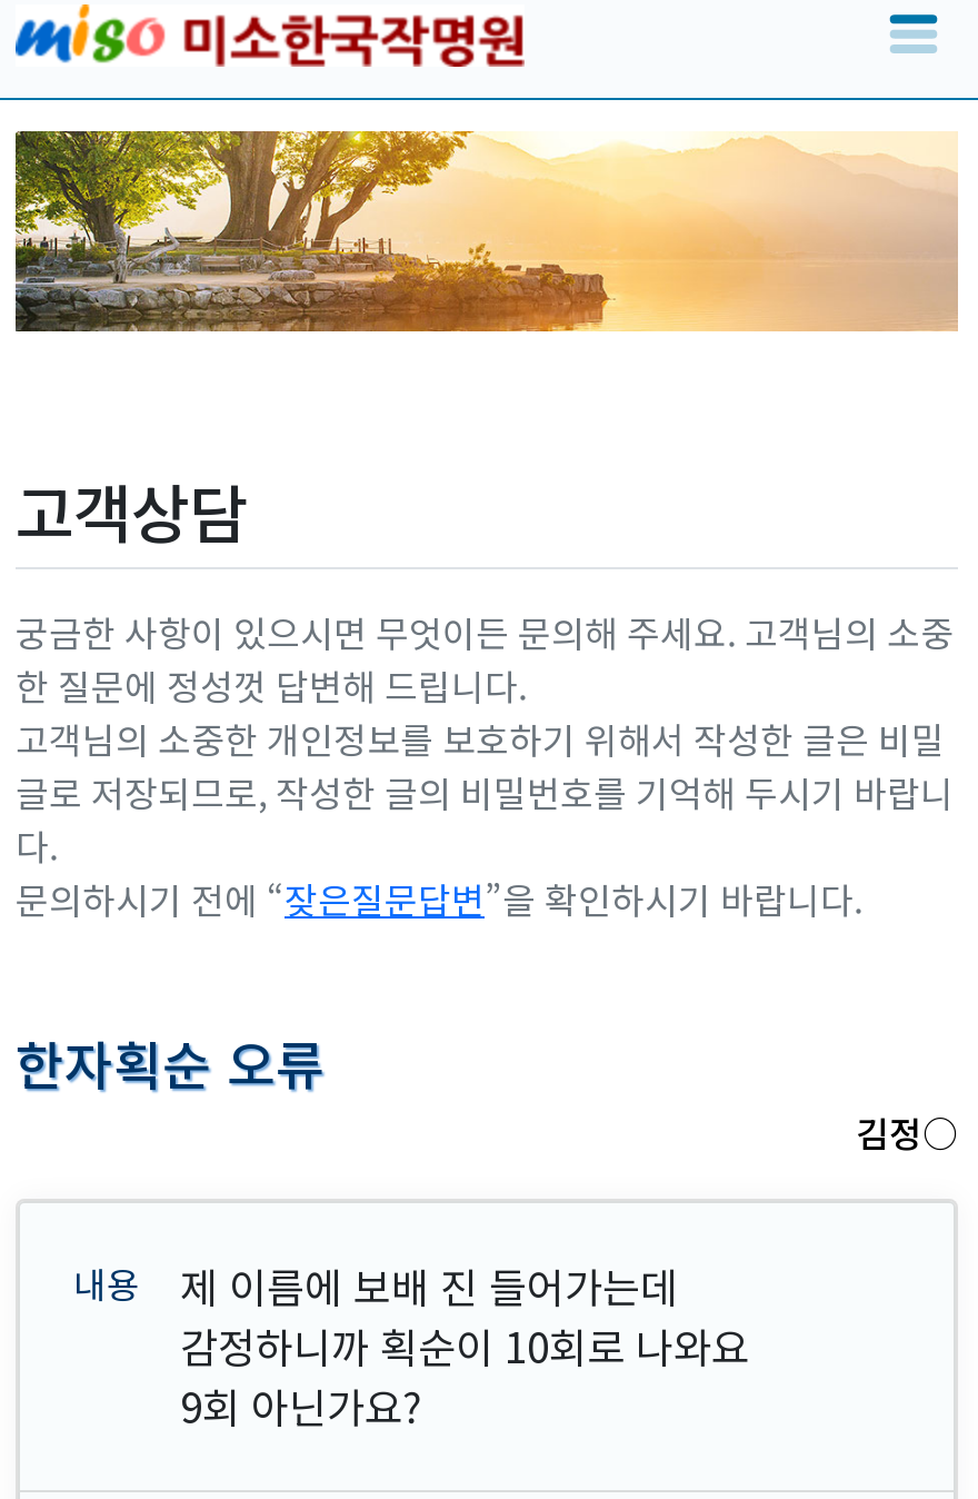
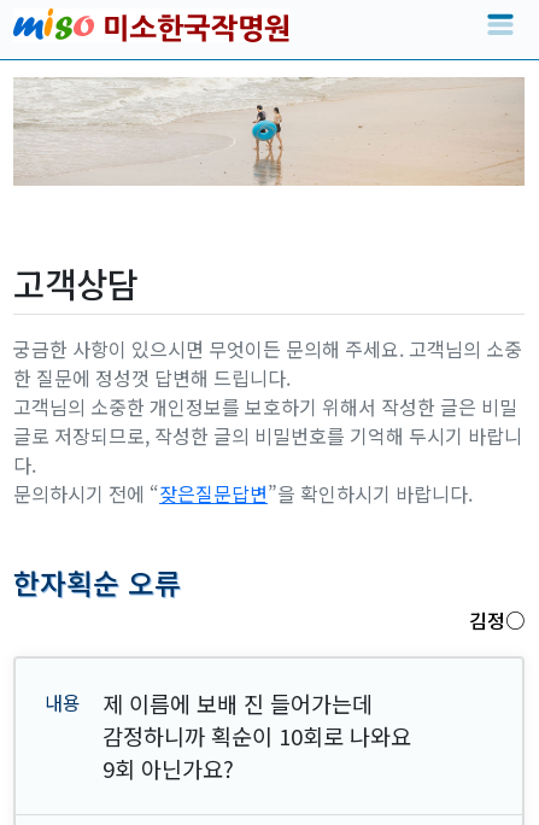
- [image]
+ [image]
